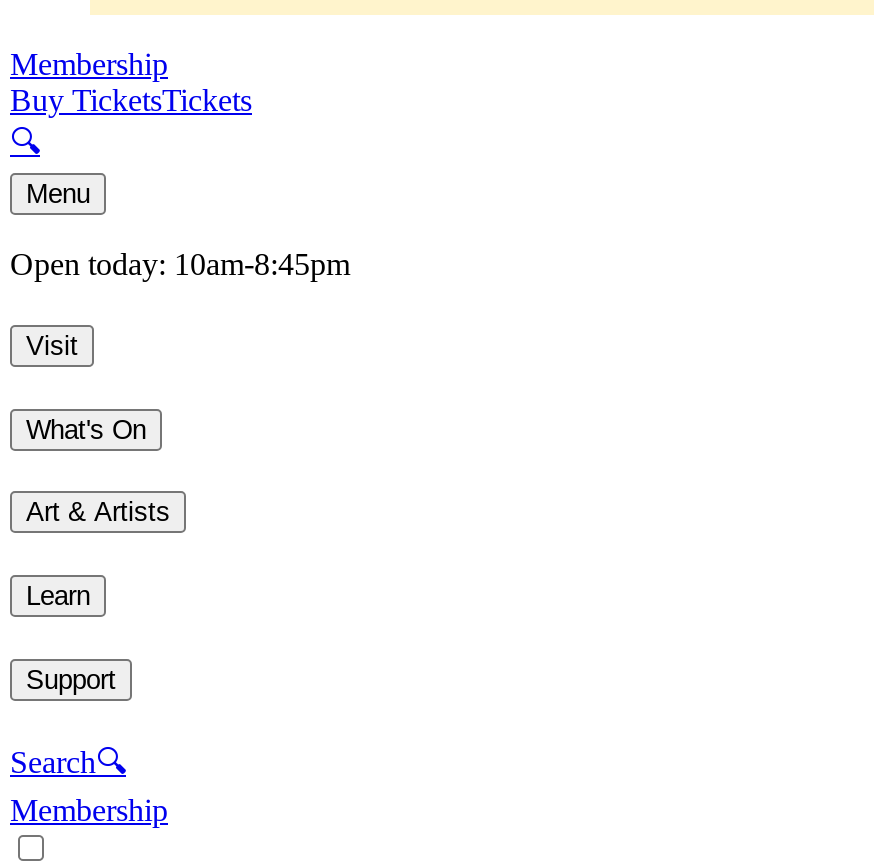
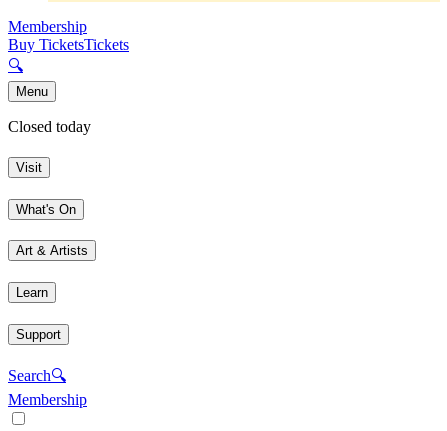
- Open today: 10am-8:45pm
+ Closed today
